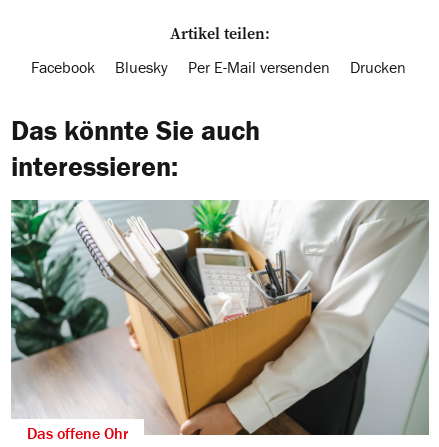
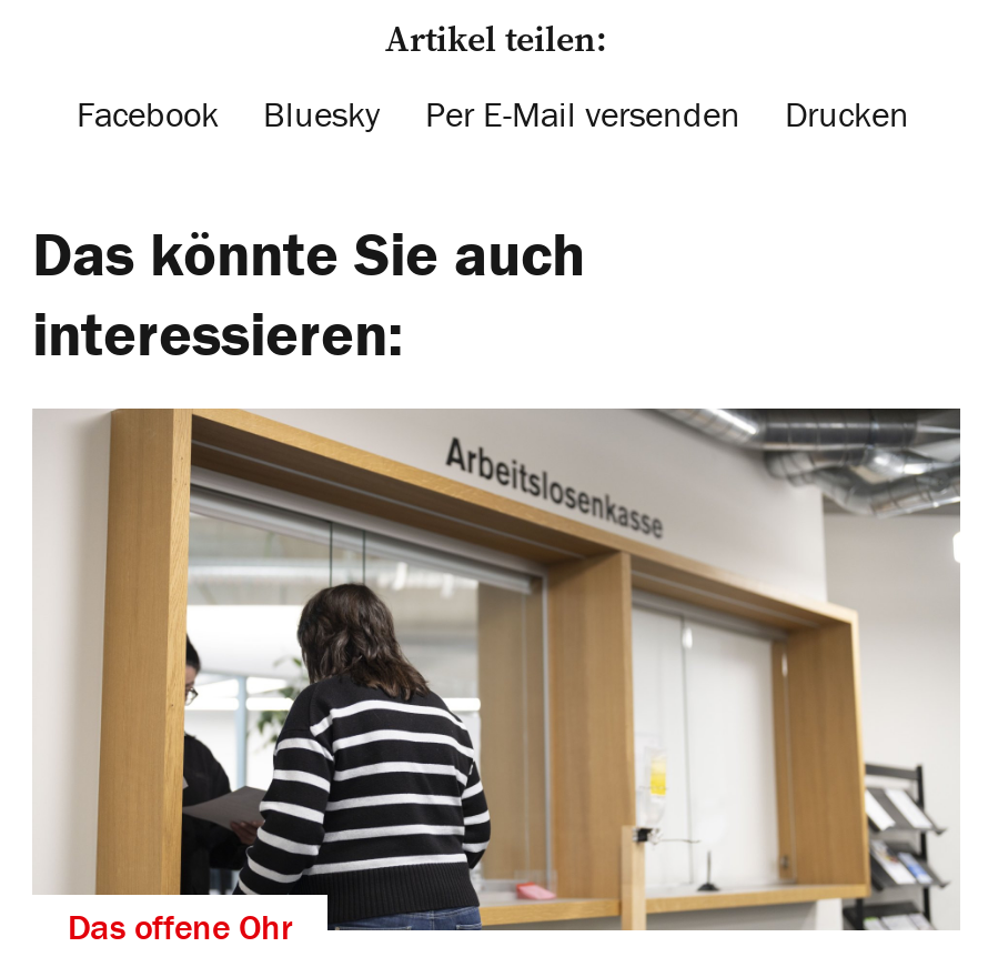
- [image]
+ [image]
